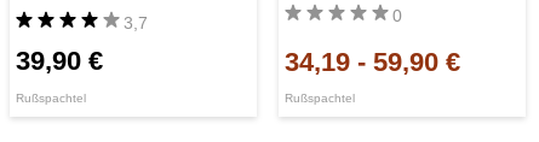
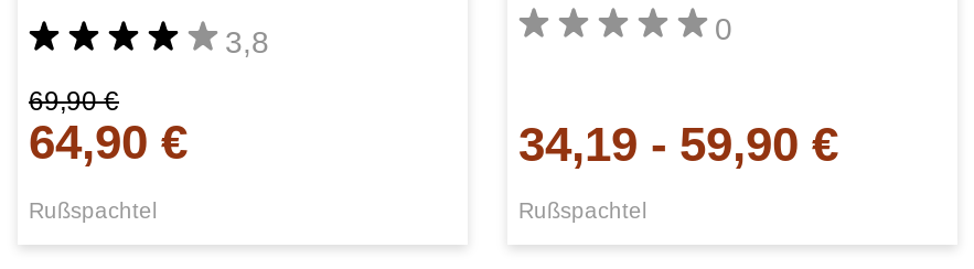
- 3,7
+ 3,8

- 39,90 €
+ 69,90 €
+ 64,90 €
